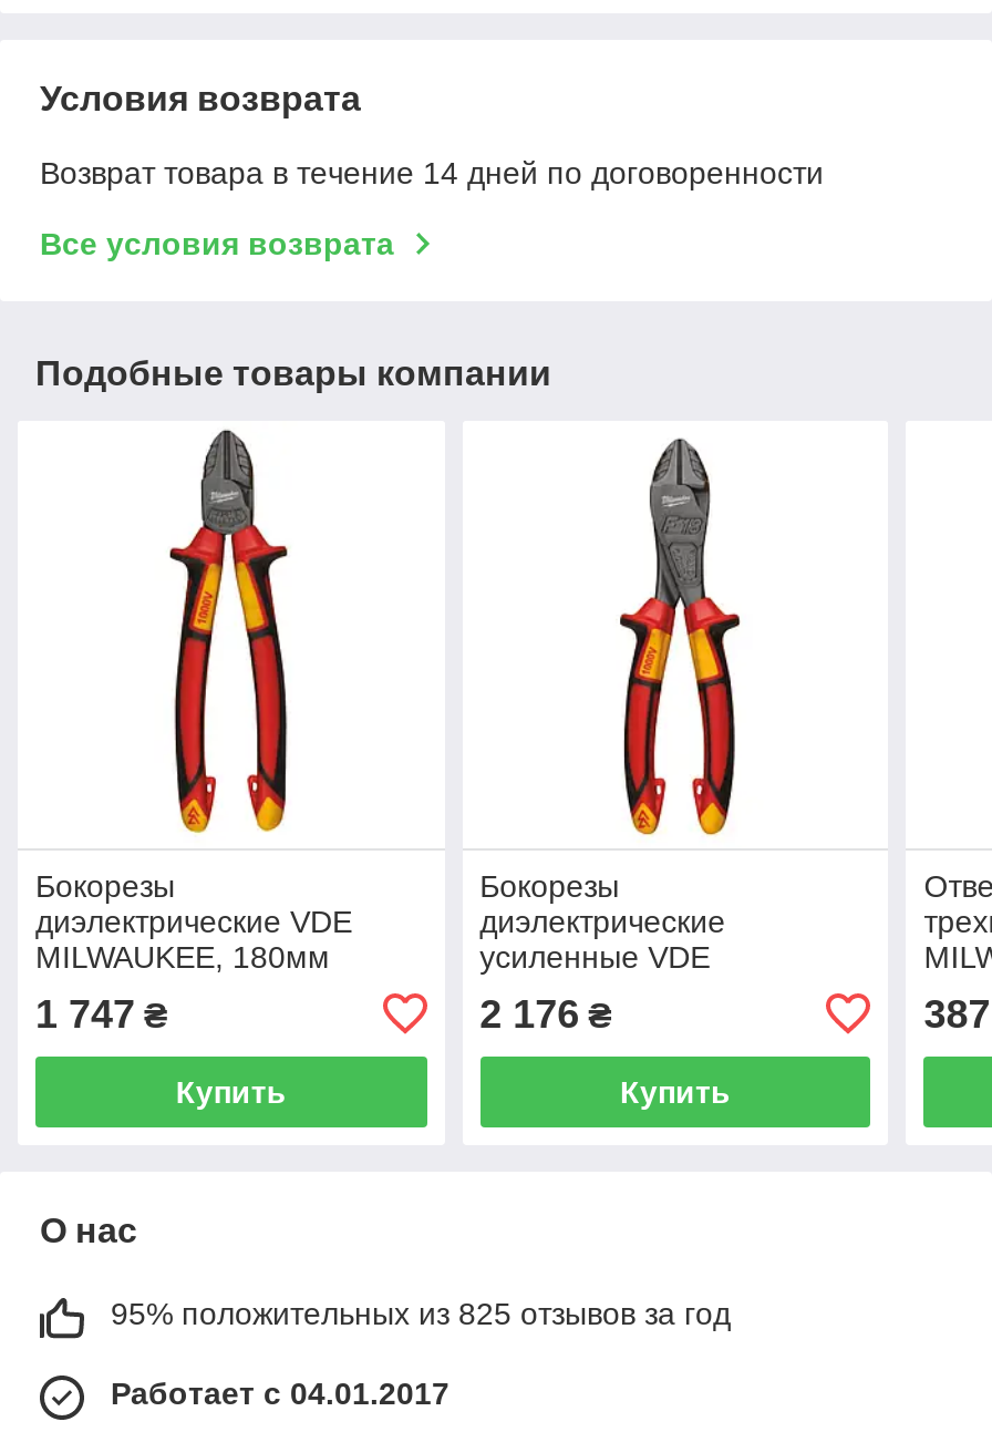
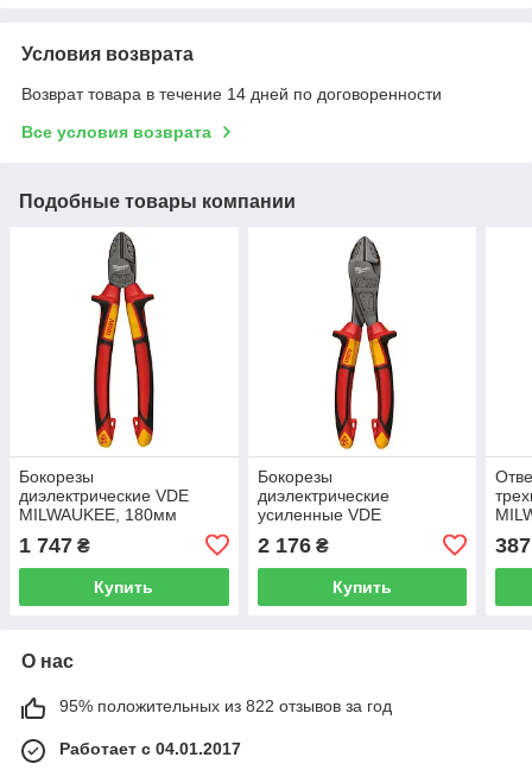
- 95% положительных из 825 отзывов за год
+ 95% положительных из 822 отзывов за год
